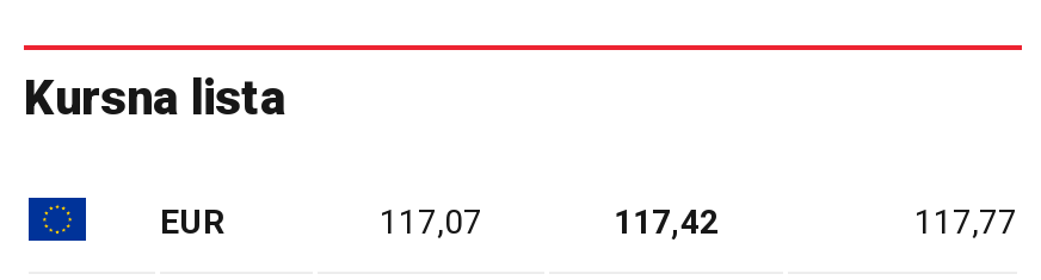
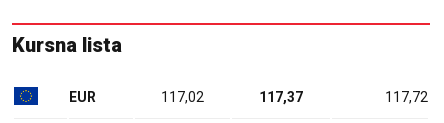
- 117,07
+ 117,02

- 117,42
+ 117,37

- 117,77
+ 117,72
